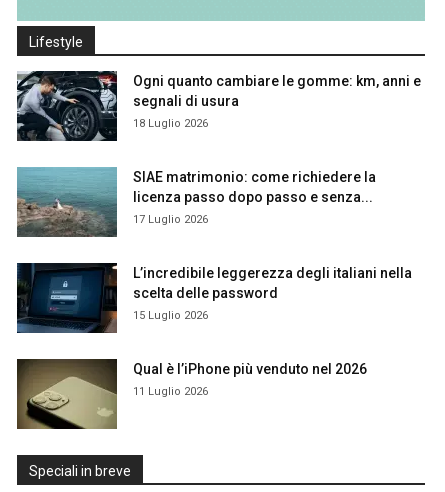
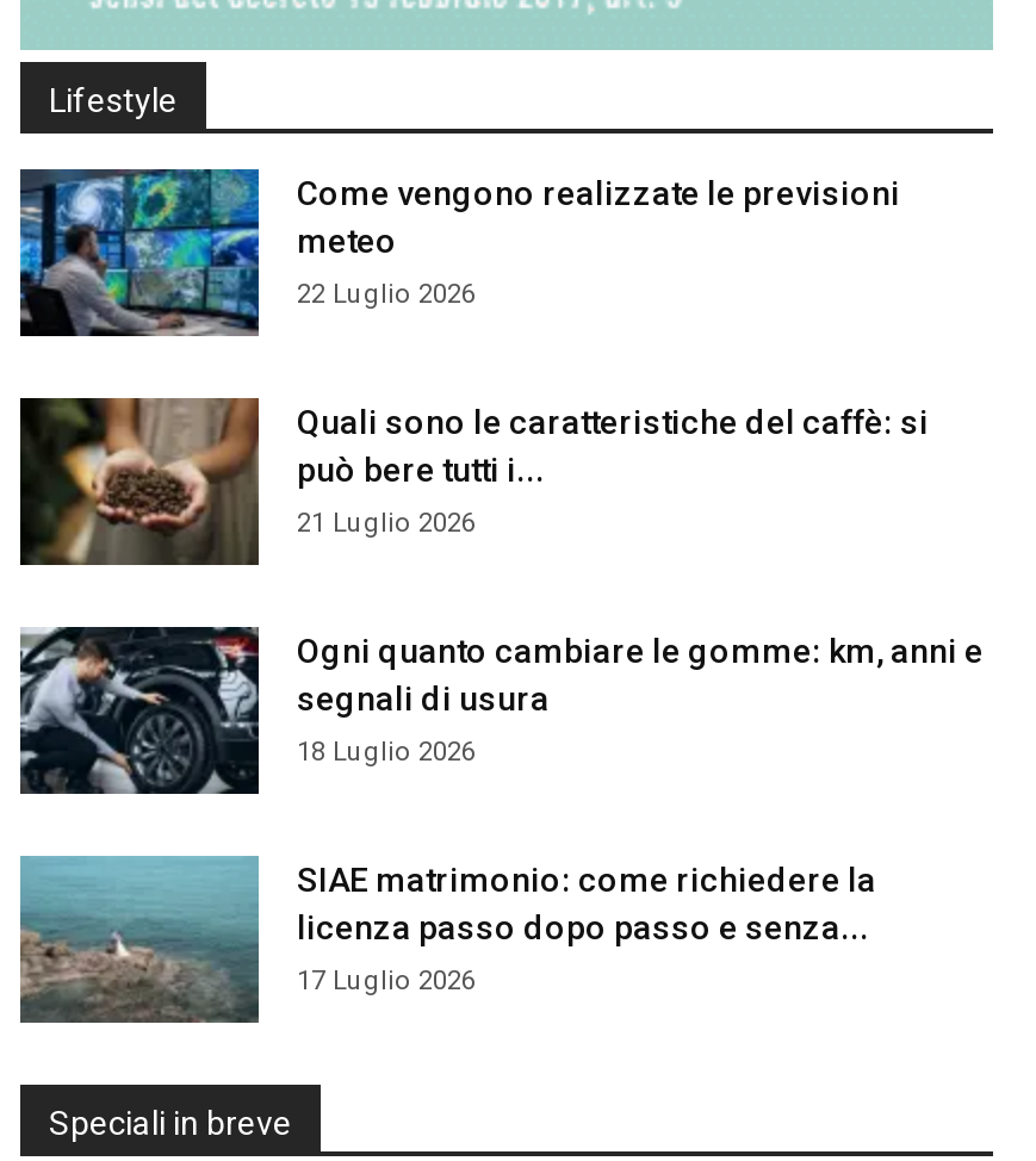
+ [image]

+ [image]
+ Come vengono realizzate le previsioni
+ meteo
+ 22 Luglio 2026
+ Quali sono le caratteristiche del caffè: si
+ può bere tutti i...
+ 21 Luglio 2026

moved down: [image] | Ogni quanto cambiare le gomme: km, anni e | segnali di usura | 18 Luglio 2026 | SIAE matrimonio: come richiedere la | licenza passo dopo passo e senza... | 17 Luglio 2026

- [image]
- L’incredibile leggerezza degli italiani nella
- scelta delle password
- 15 Luglio 2026
- Qual è l’iPhone più venduto nel 2026
- 11 Luglio 2026

- [image]
